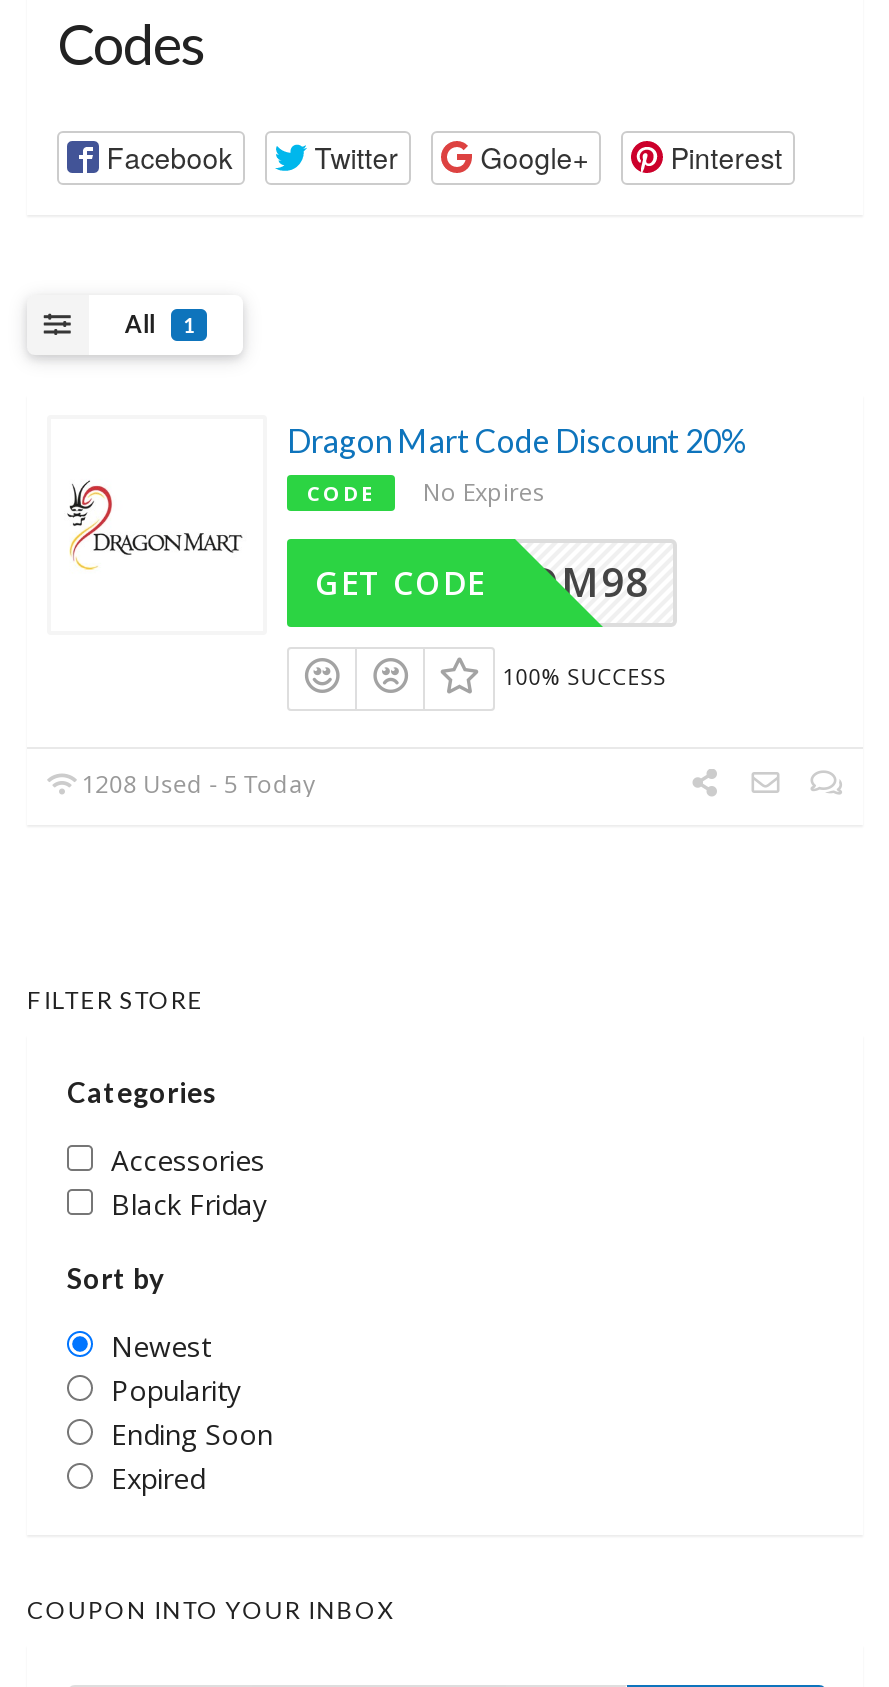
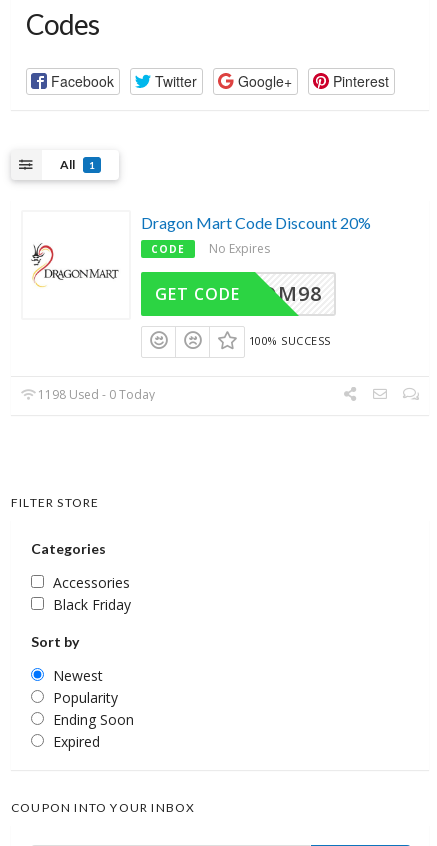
- 1208 Used - 5 Today
+ 1198 Used - 0 Today
